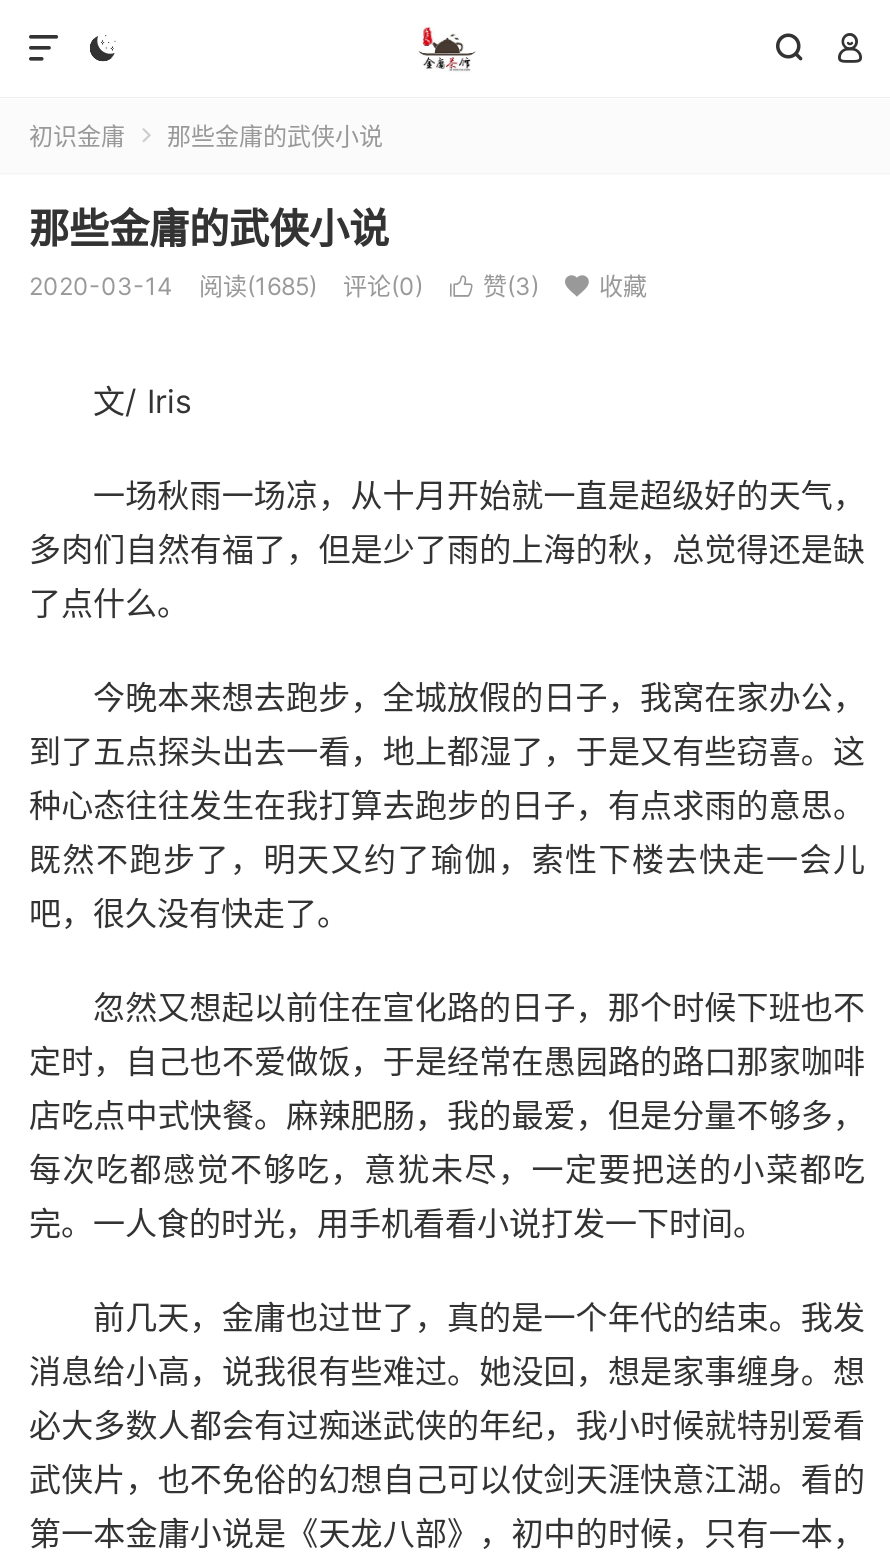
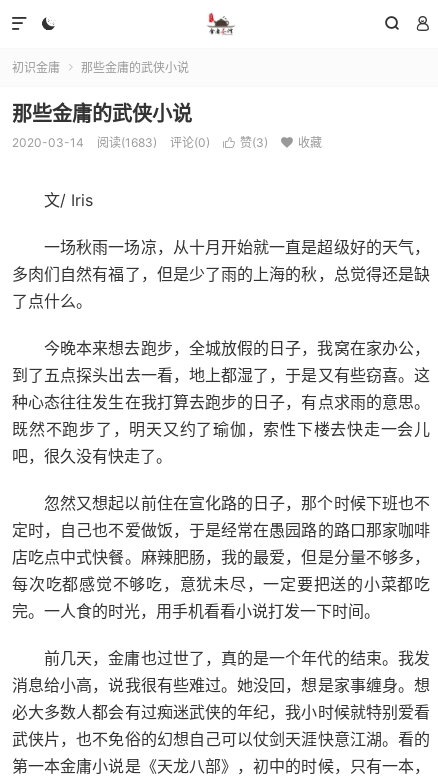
- 阅读(1685)
+ 阅读(1683)
